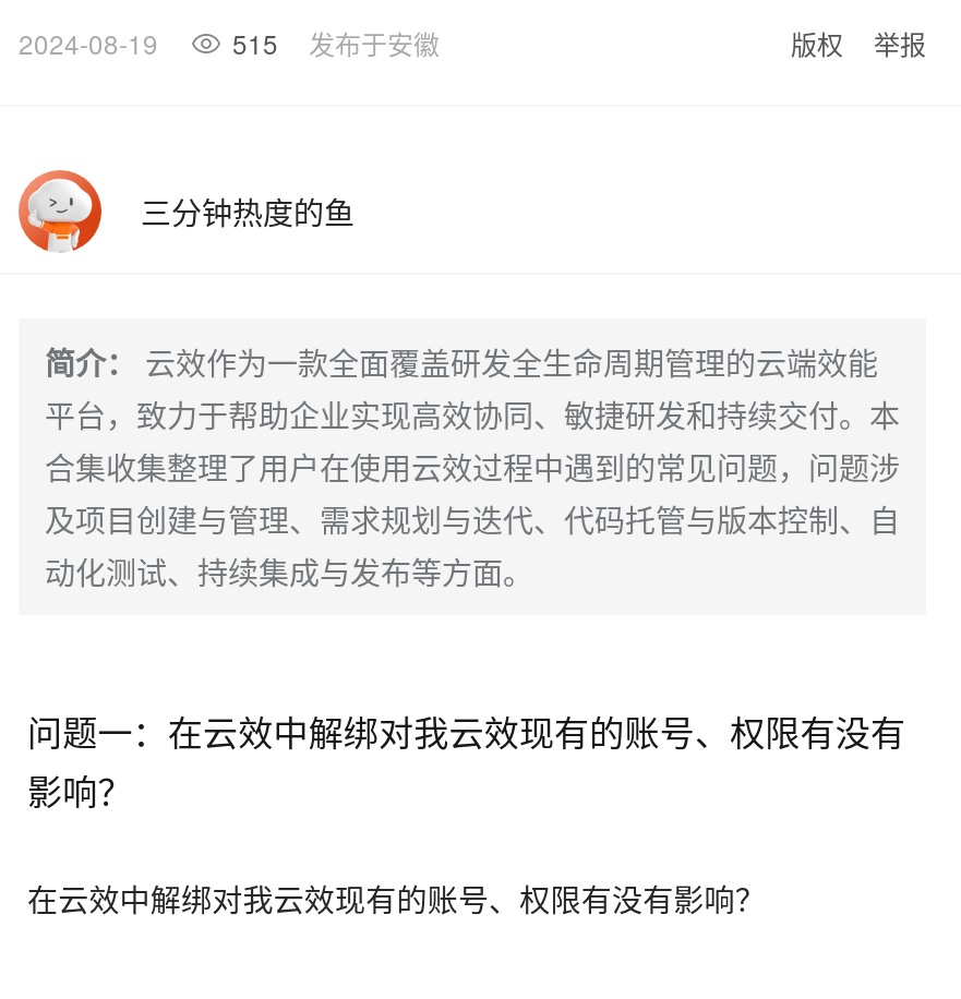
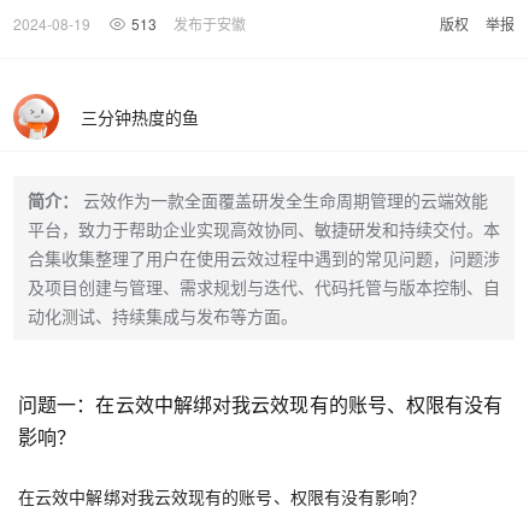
- 2024-08-19 515 发布于安徽
+ 2024-08-19 513 发布于安徽
